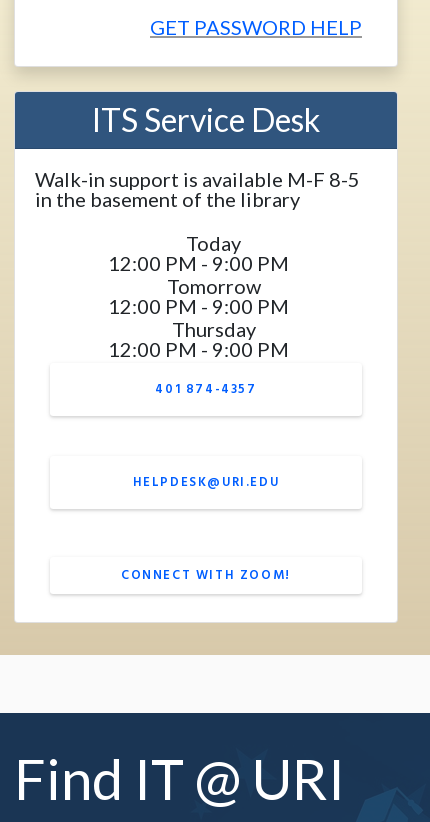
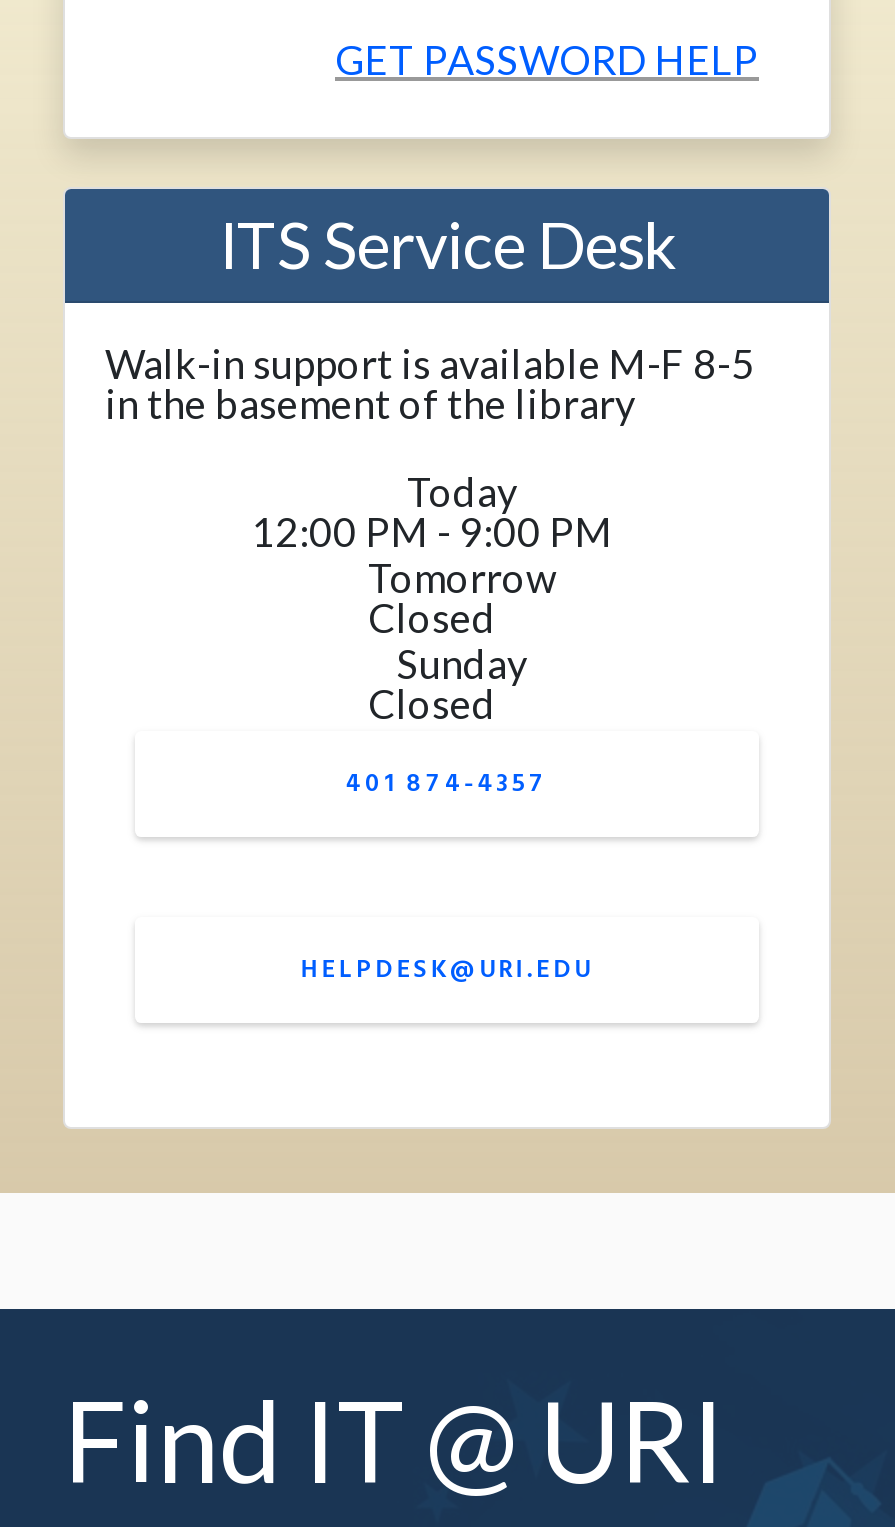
- 12:00 PM - 9:00 PM
- Thursday
- 12:00 PM - 9:00 PM
+ Closed
+ Sunday
+ Closed

- CONNECT WITH ZOOM!
